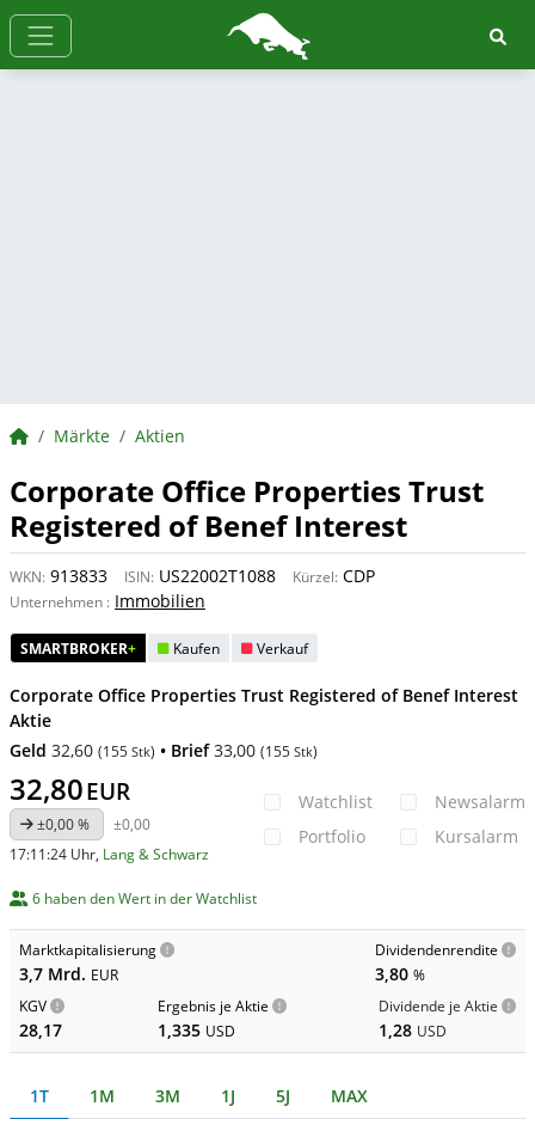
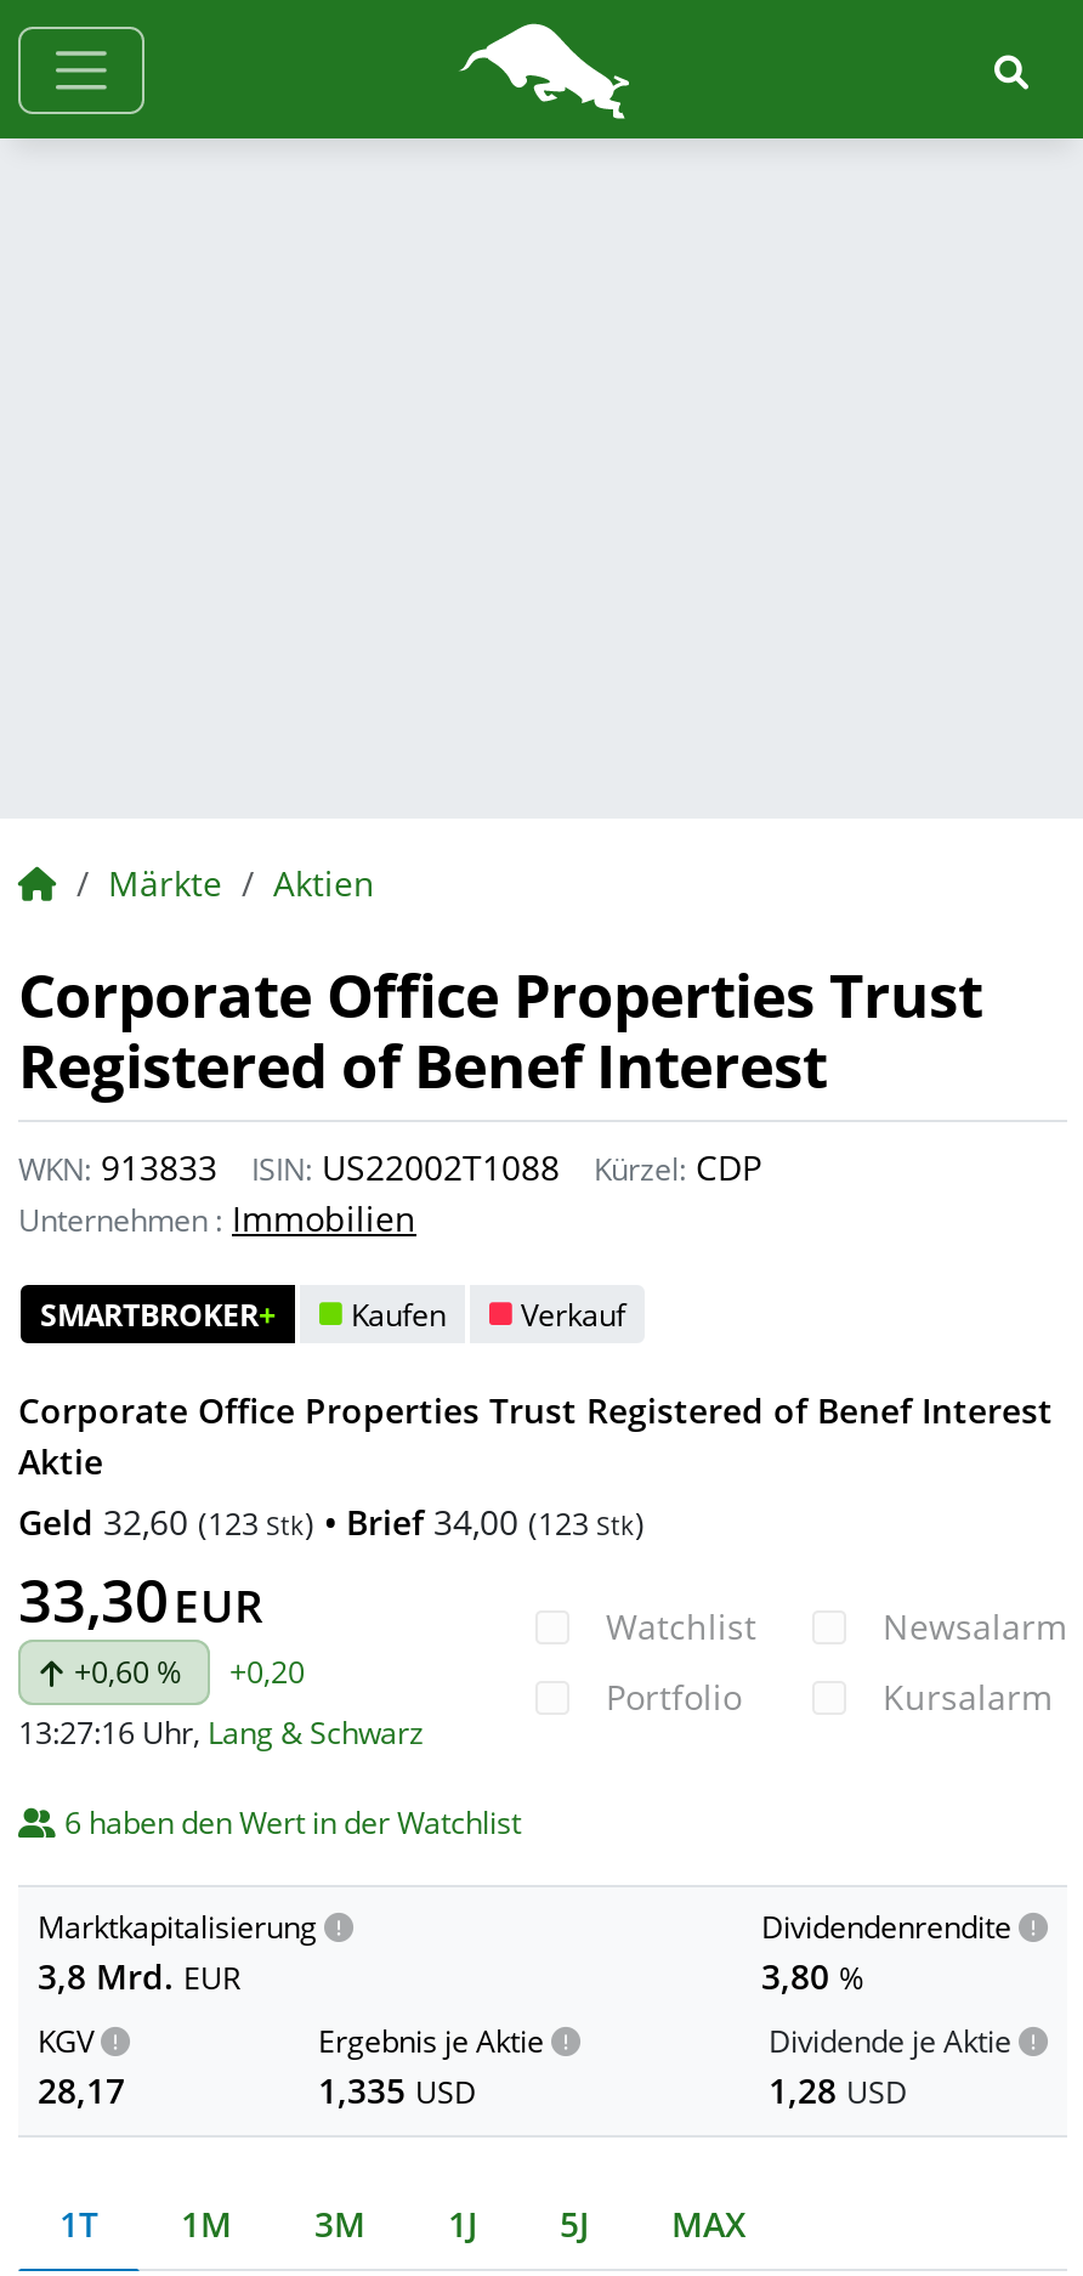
- Geld 32,60 (155 Stk) • Brief 33,00 (155 Stk)
+ Geld 32,60 (123 Stk) • Brief 34,00 (123 Stk)

- 32,80 EUR
+ 33,30 EUR

- ±0,00 %
+ +0,60 %

- ±0,00
+ +0,20

- 17:11:24 Uhr, Lang & Schwarz
+ 13:27:16 Uhr, Lang & Schwarz

- 3,7 Mrd. EUR
+ 3,8 Mrd. EUR
